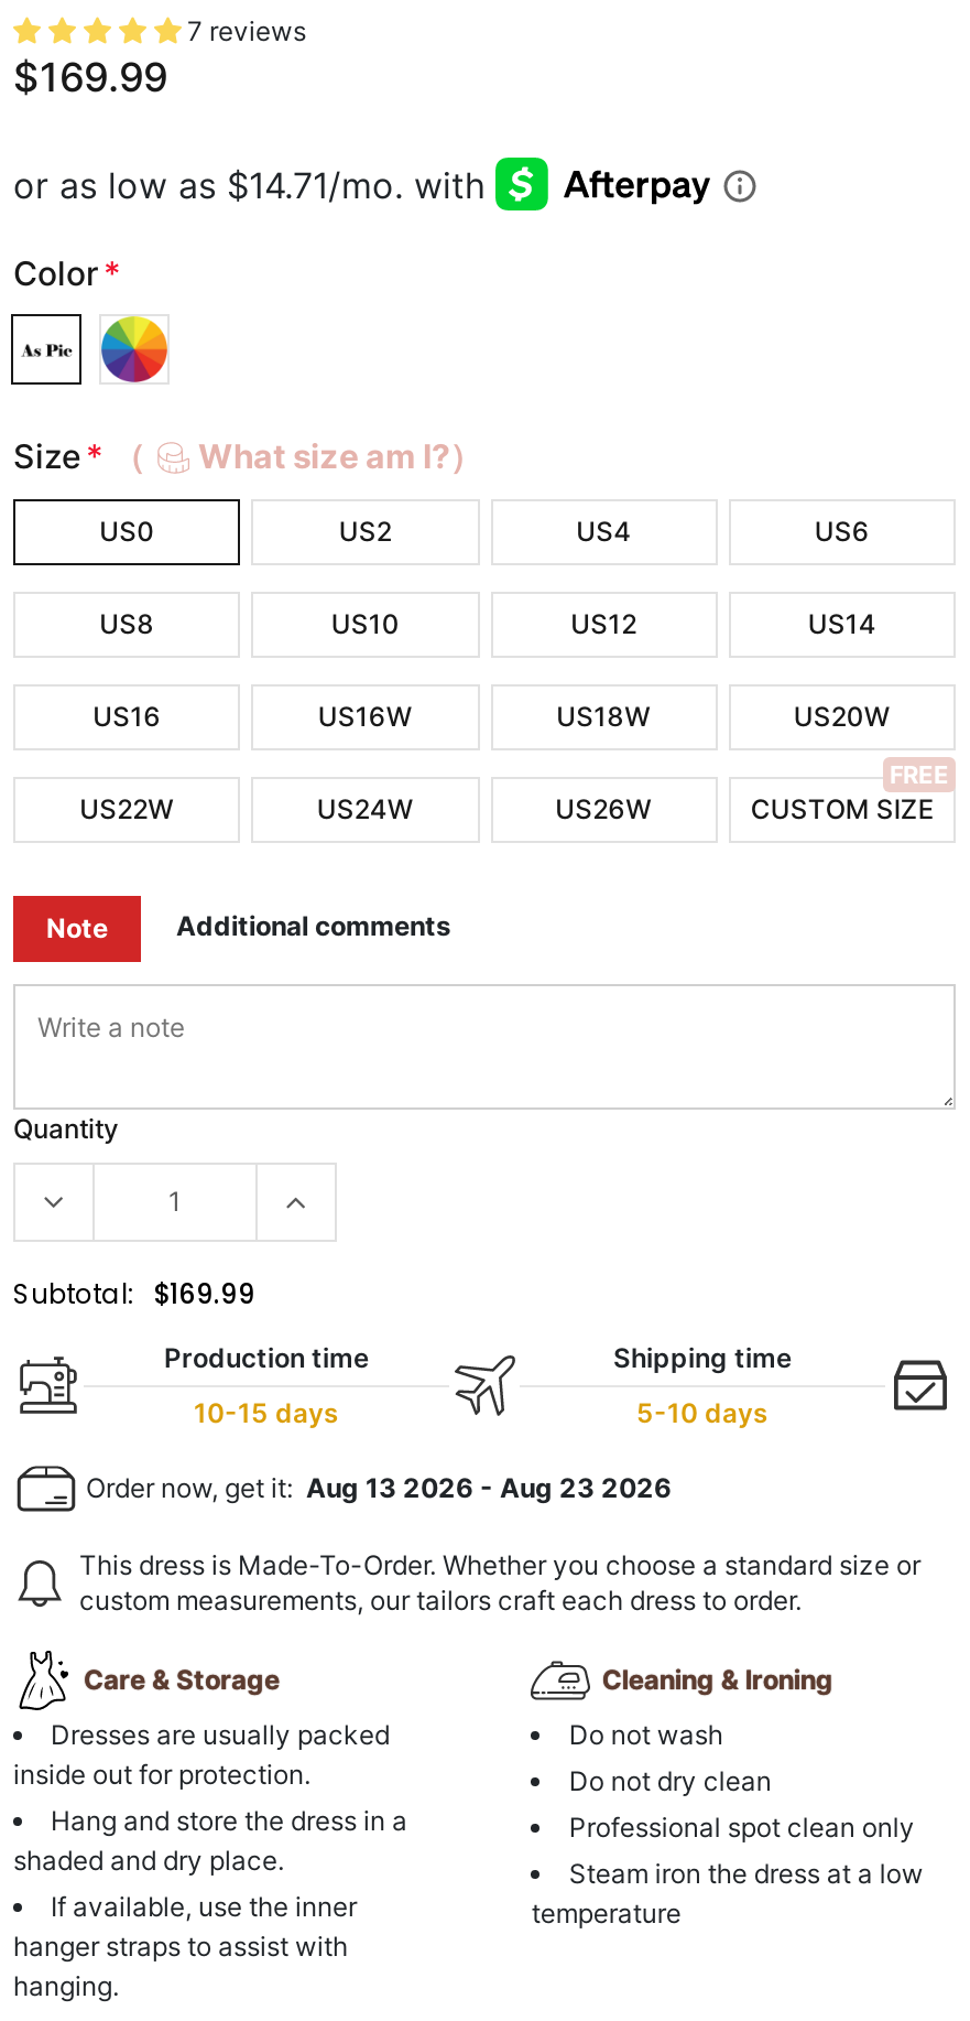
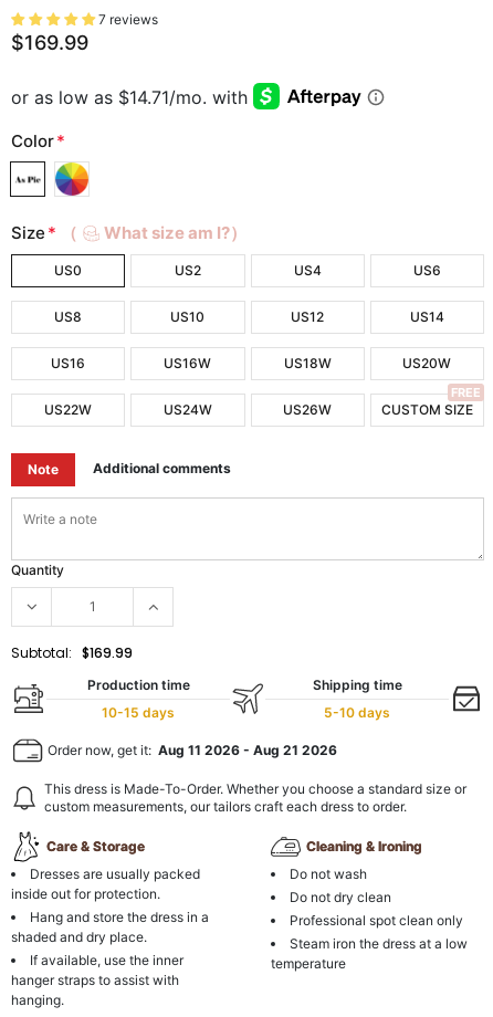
- Order now, get it: Aug 13 2026 - Aug 23 2026
+ Order now, get it: Aug 11 2026 - Aug 21 2026
